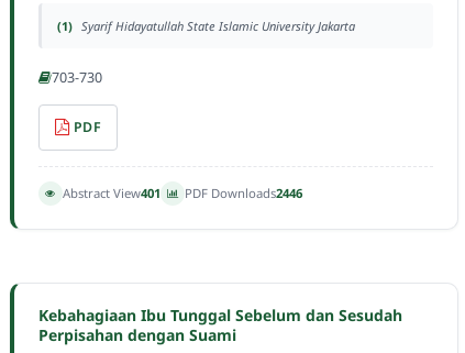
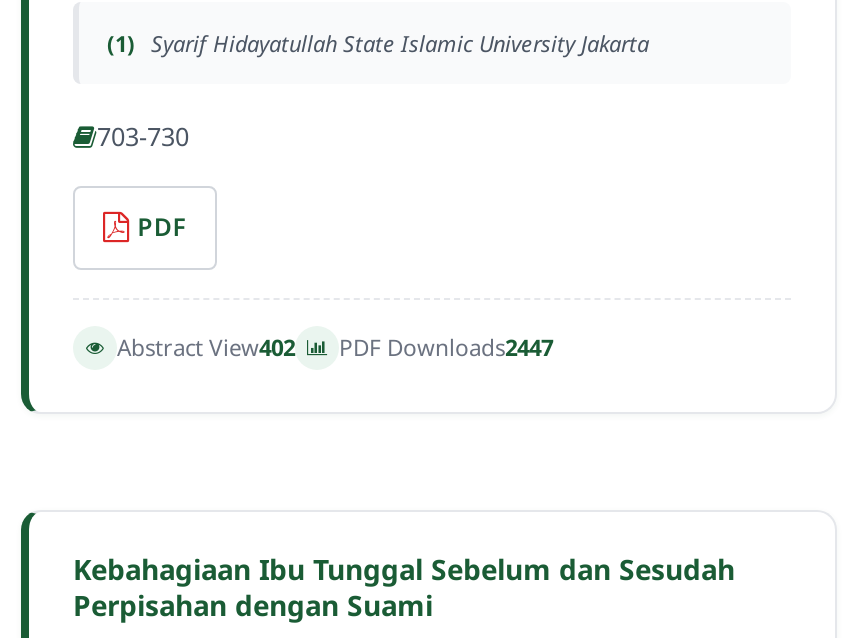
- Abstract View401
+ Abstract View402

- PDF Downloads2446
+ PDF Downloads2447
